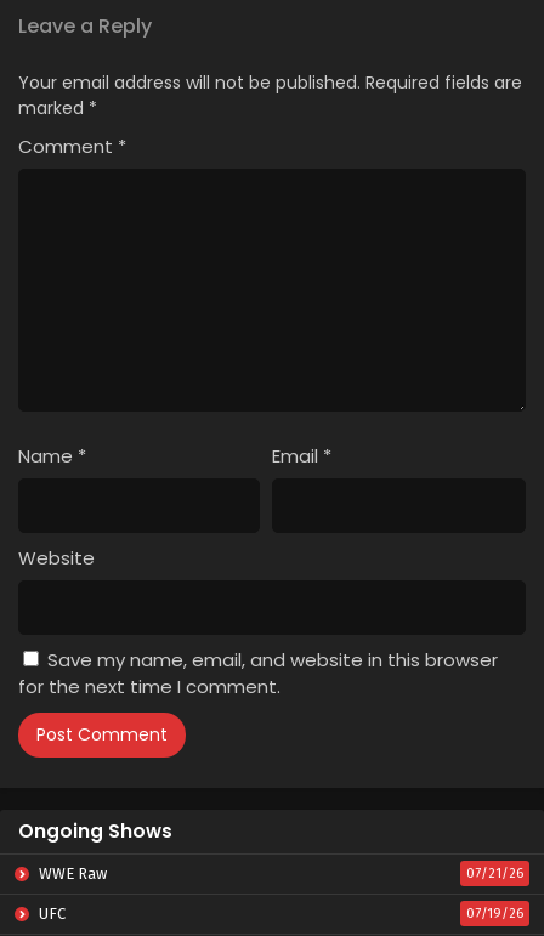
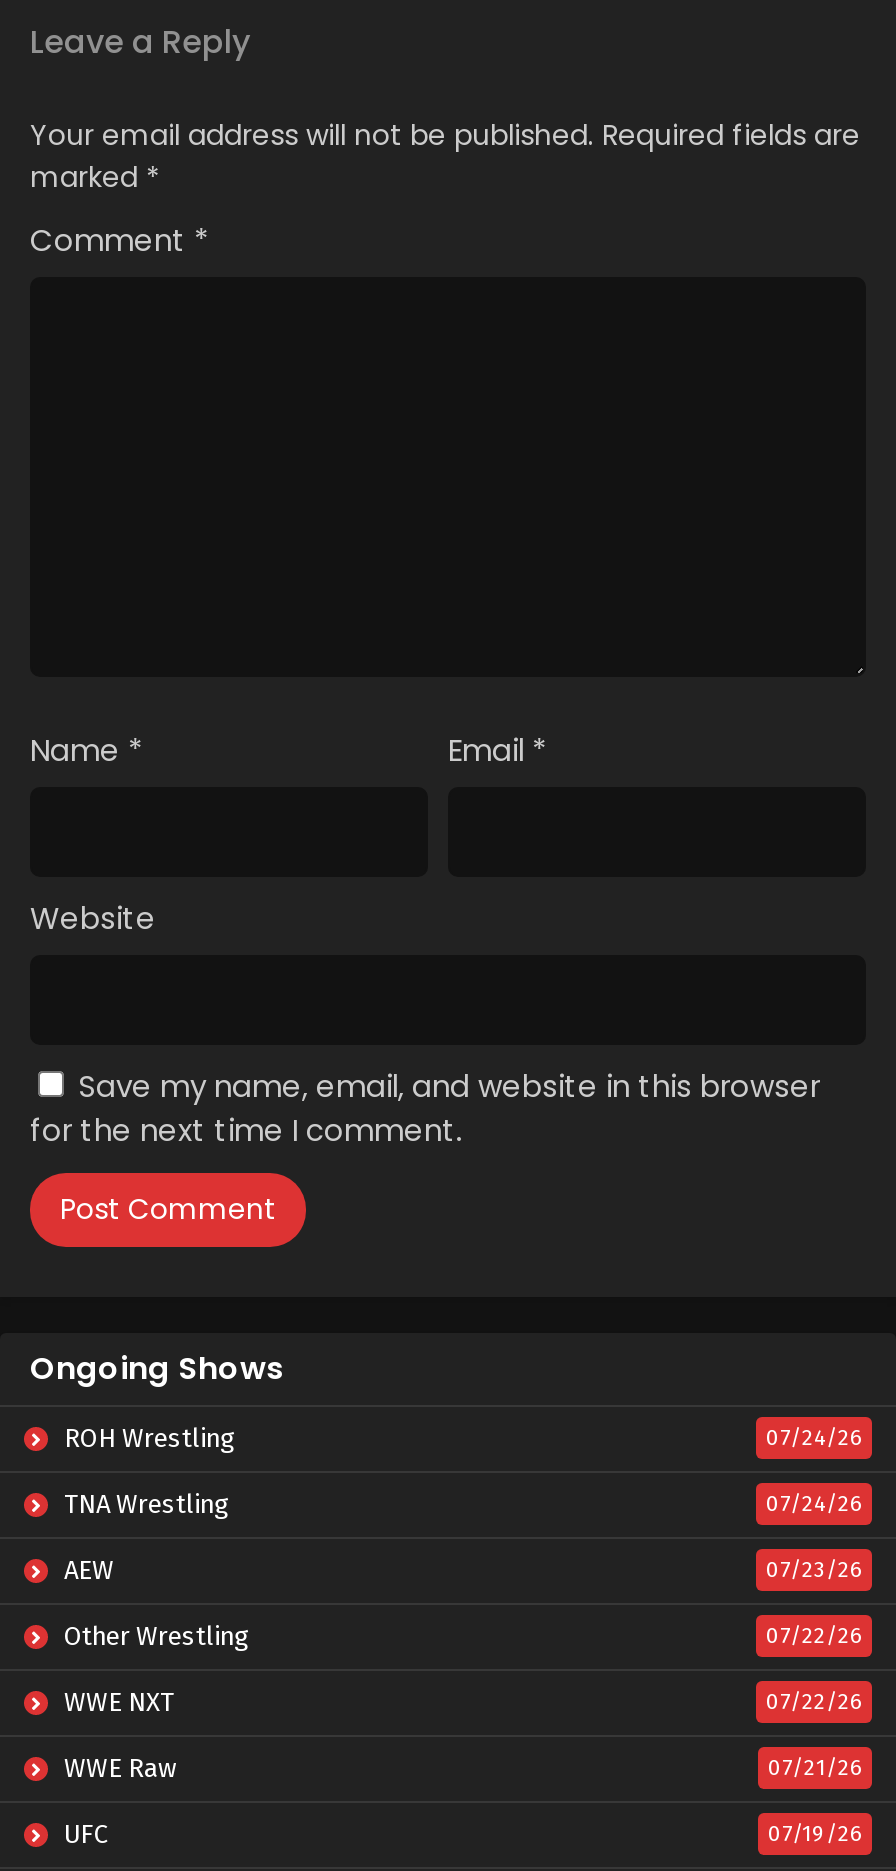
+ ROH Wrestling
+ 07/24/26
+ TNA Wrestling
+ 07/24/26
+ AEW
+ 07/23/26
+ Other Wrestling
+ 07/22/26
+ WWE NXT
+ 07/22/26
